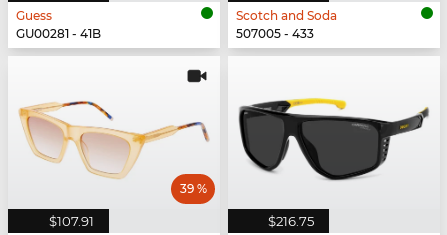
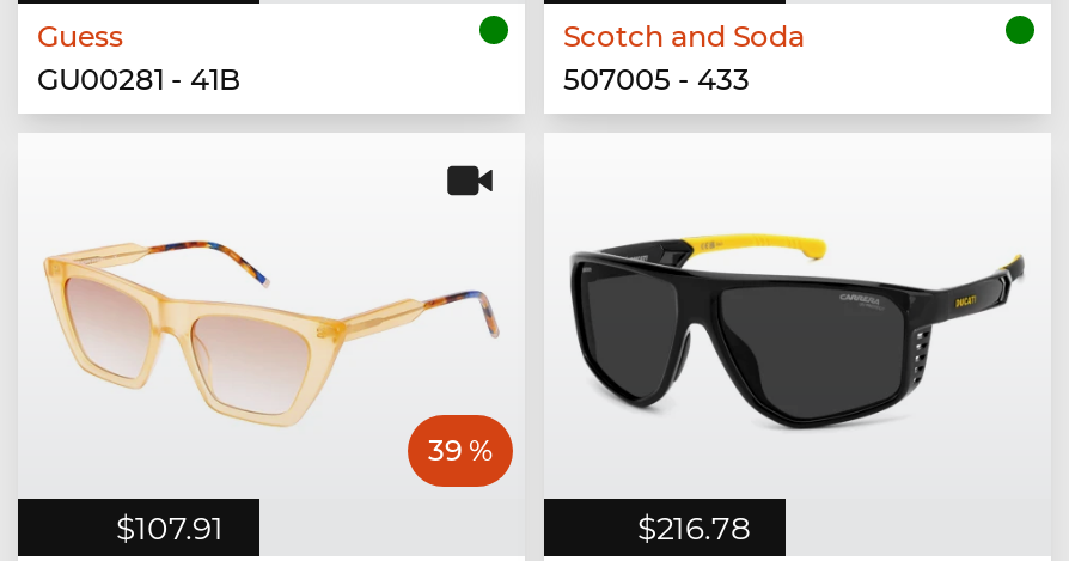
- $216.75
+ $216.78
